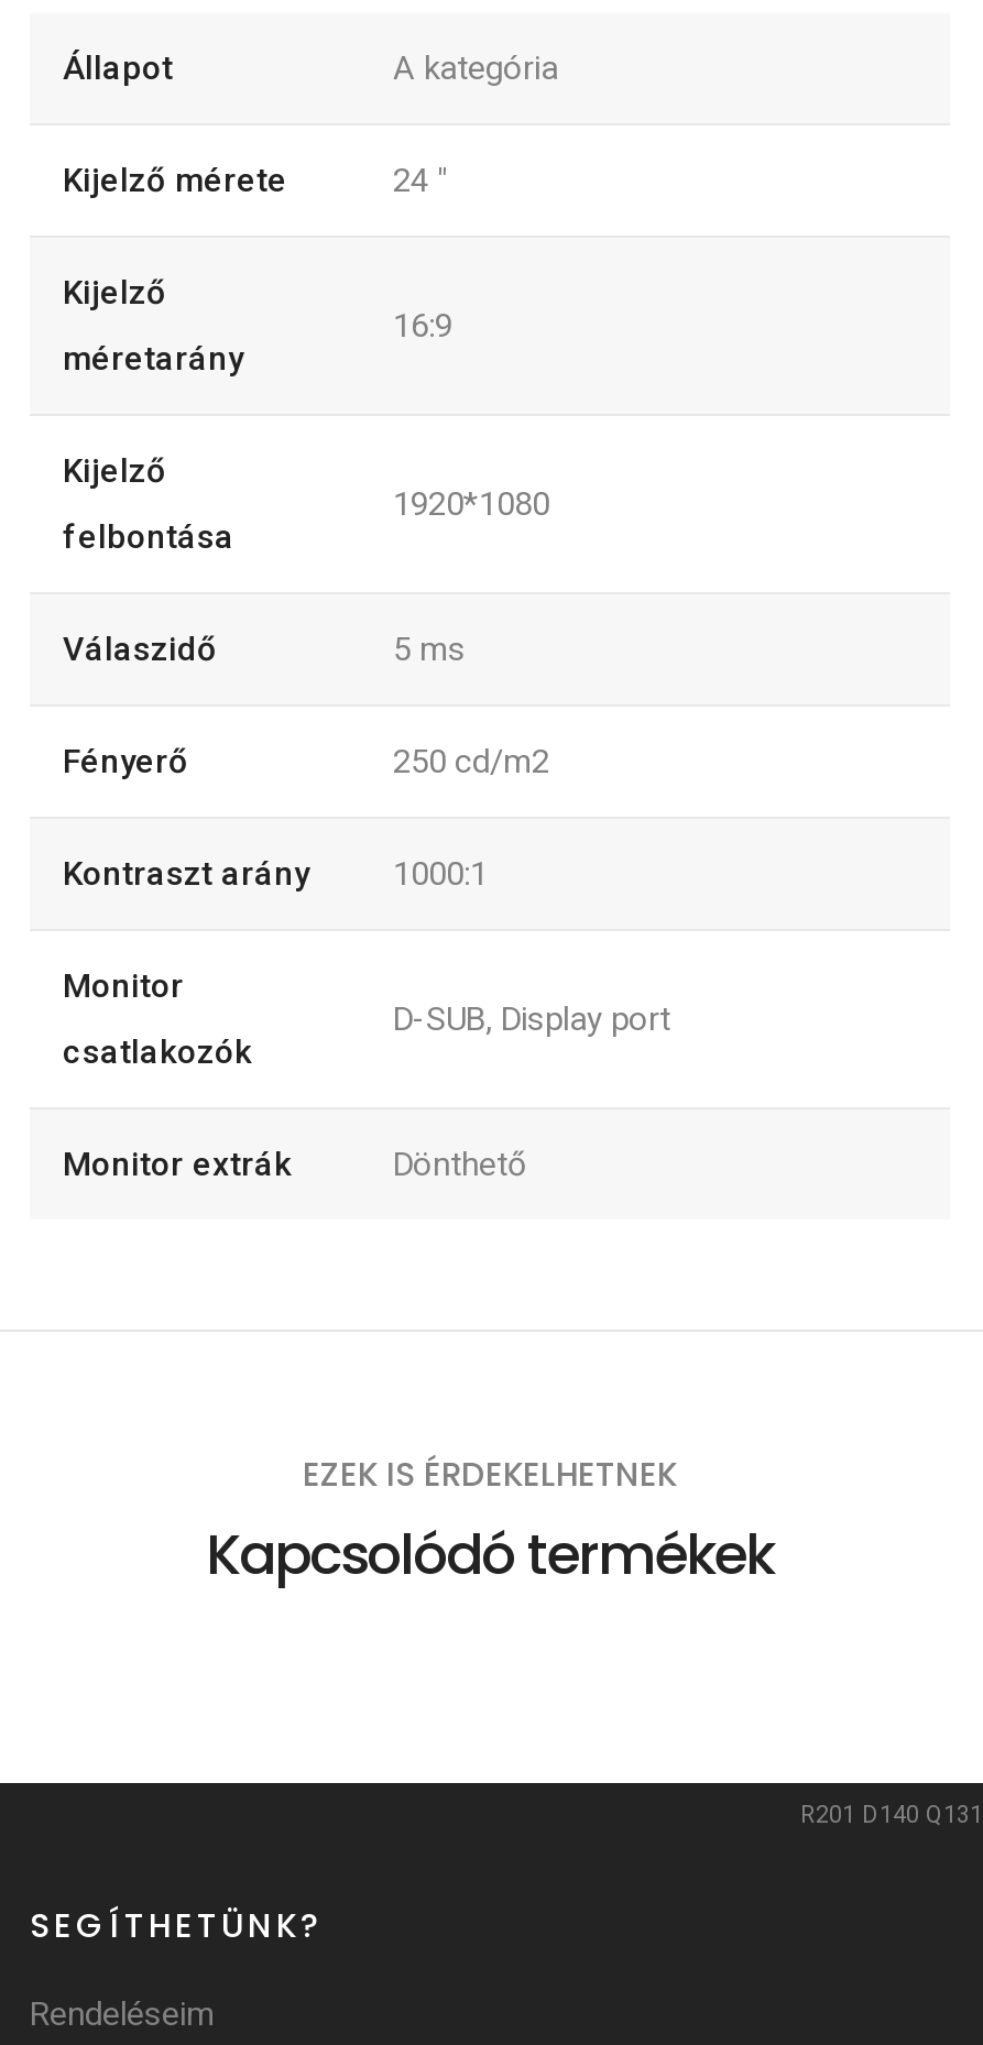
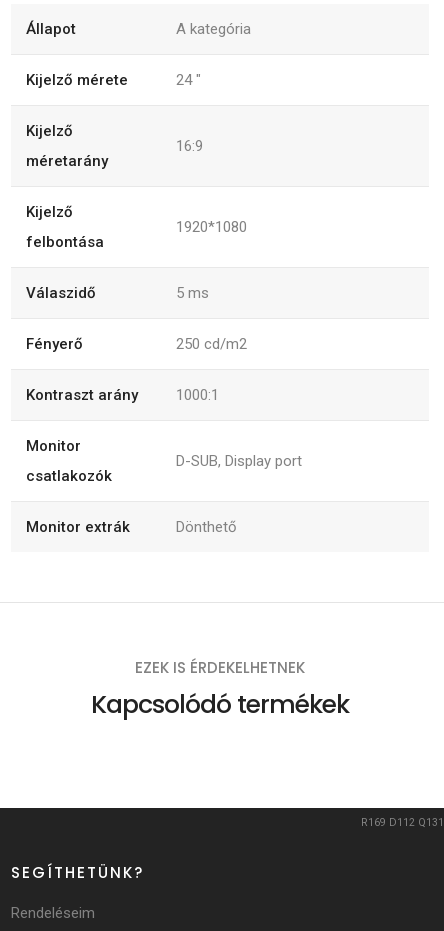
- R201 D140 Q131
+ R169 D112 Q131
